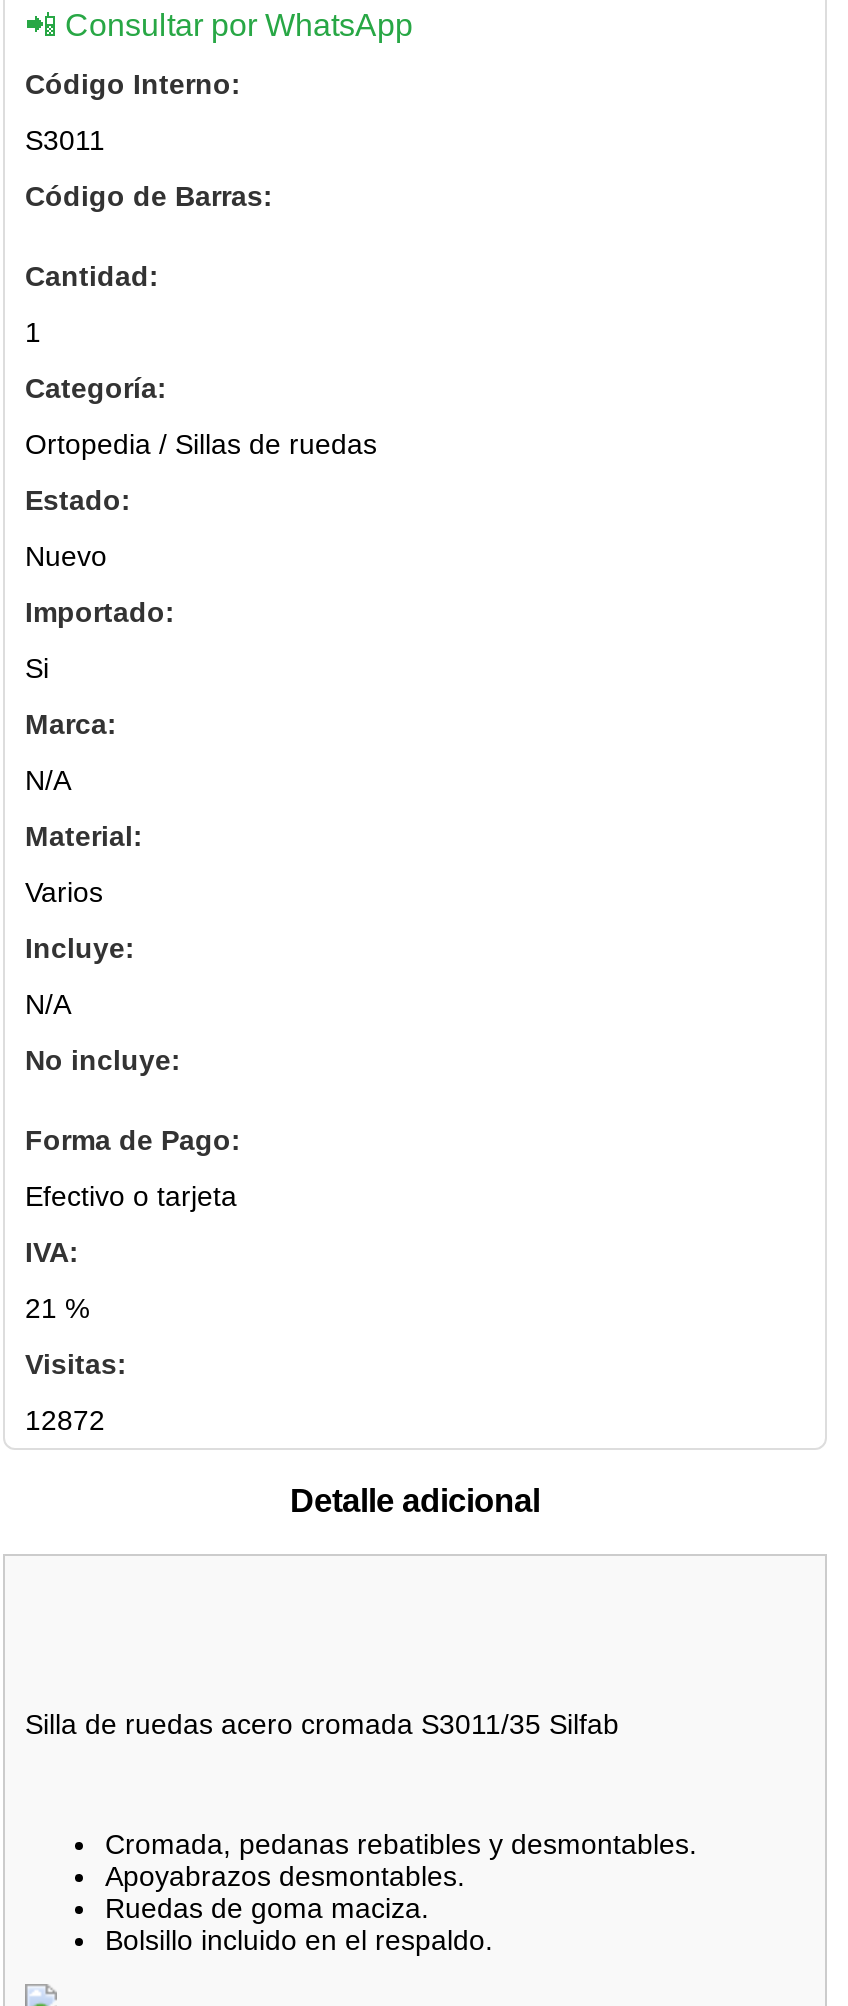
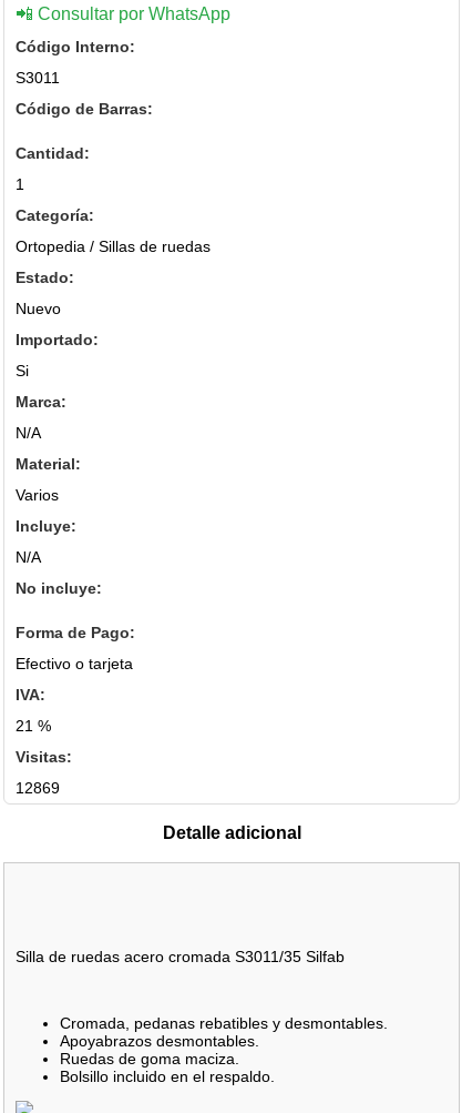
- 12872
+ 12869
